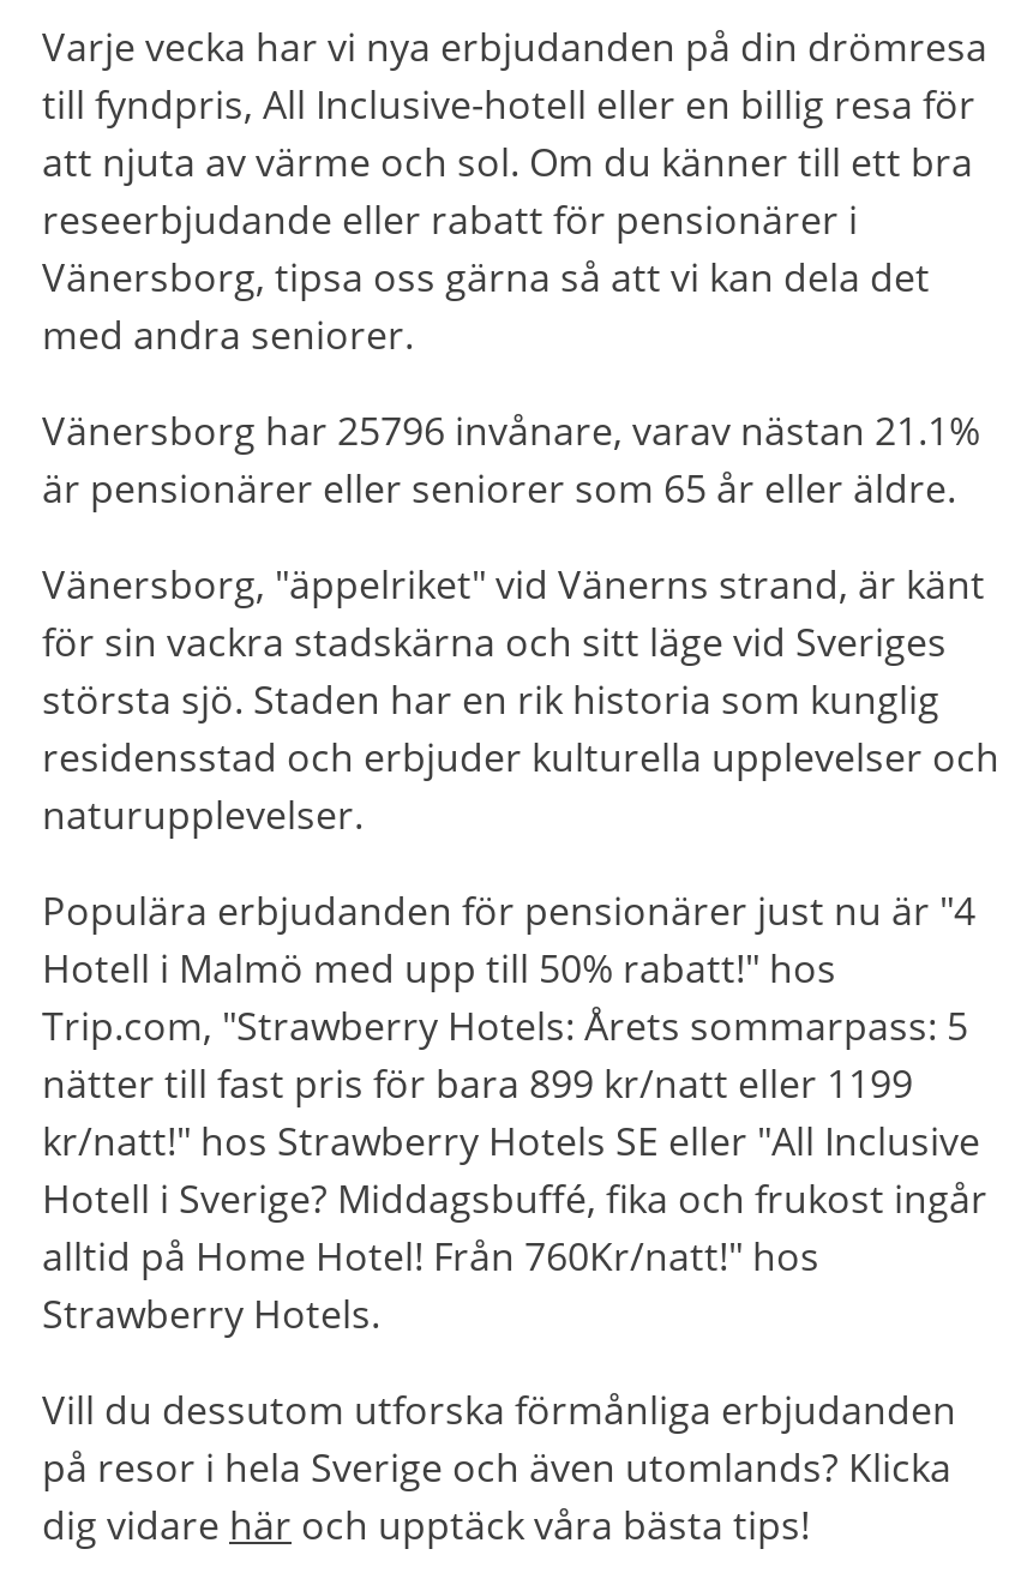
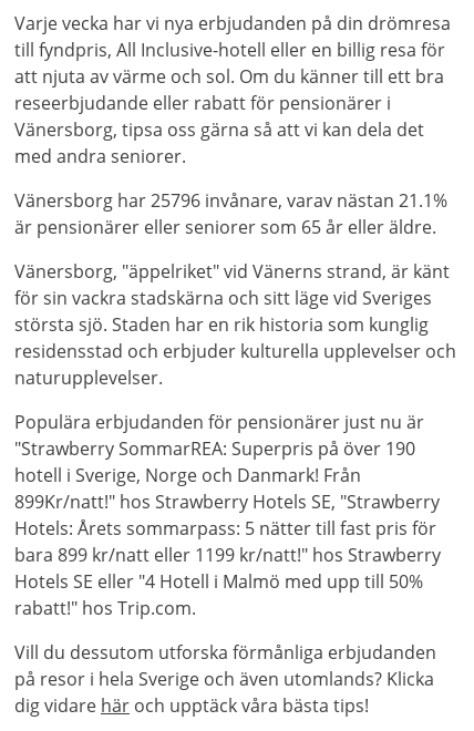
- Populära erbjudanden för pensionärer just nu är "4
- Hotell i Malmö med upp till 50% rabatt!" hos
- Trip.com, "Strawberry Hotels: Årets sommarpass: 5
- nätter till fast pris för bara 899 kr/natt eller 1199
- kr/natt!" hos Strawberry Hotels SE eller "All Inclusive
- Hotell i Sverige? Middagsbuffé, fika och frukost ingår
- alltid på Home Hotel! Från 760Kr/natt!" hos
- Strawberry Hotels.
+ Populära erbjudanden för pensionärer just nu är
+ "Strawberry SommarREA: Superpris på över 190
+ hotell i Sverige, Norge och Danmark! Från
+ 899Kr/natt!" hos Strawberry Hotels SE, "Strawberry
+ Hotels: Årets sommarpass: 5 nätter till fast pris för
+ bara 899 kr/natt eller 1199 kr/natt!" hos Strawberry
+ Hotels SE eller "4 Hotell i Malmö med upp till 50%
+ rabatt!" hos Trip.com.
